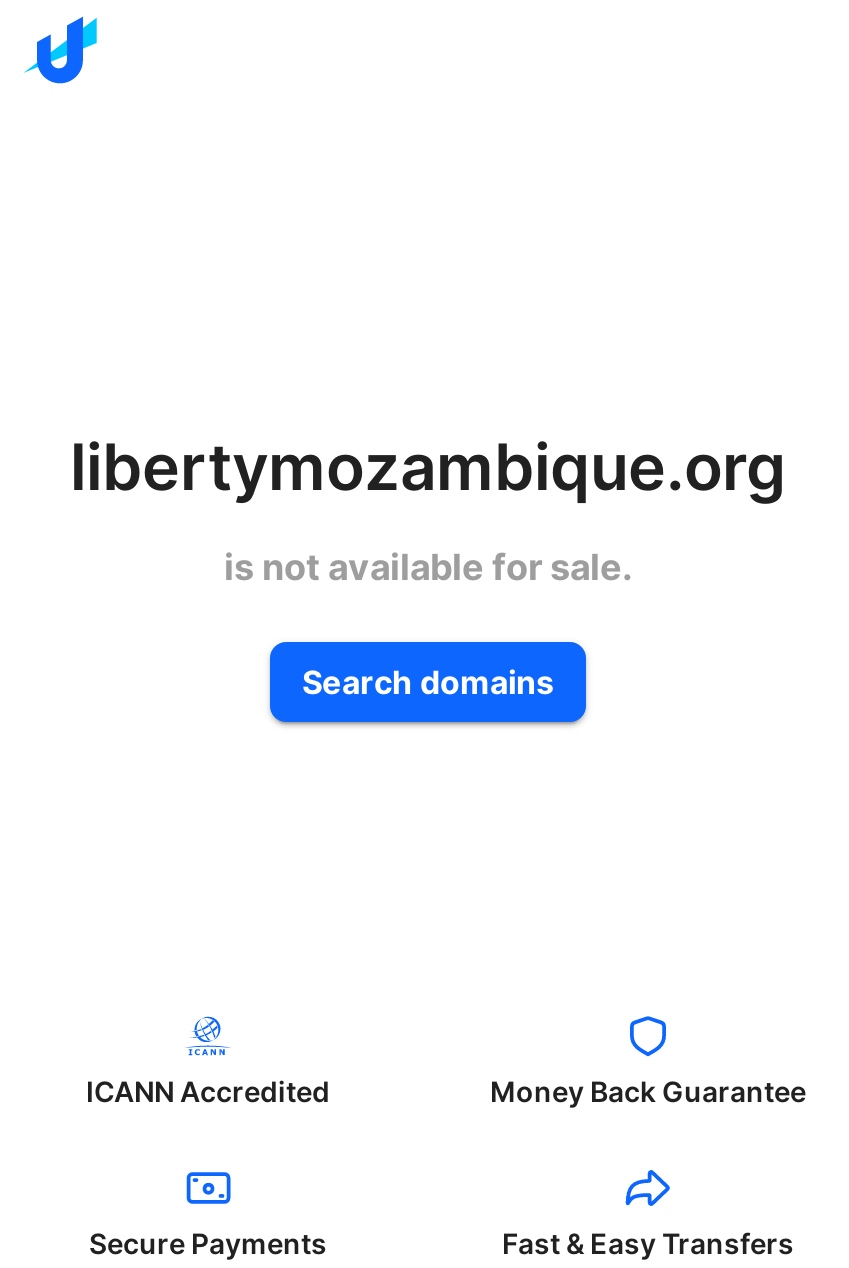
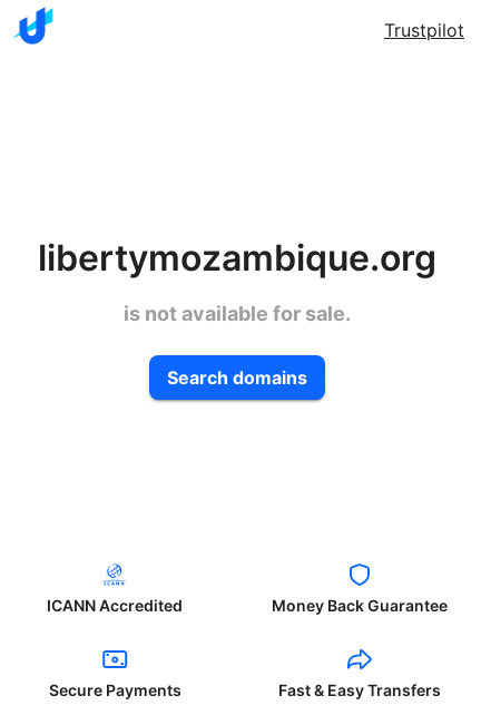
+ Trustpilot
